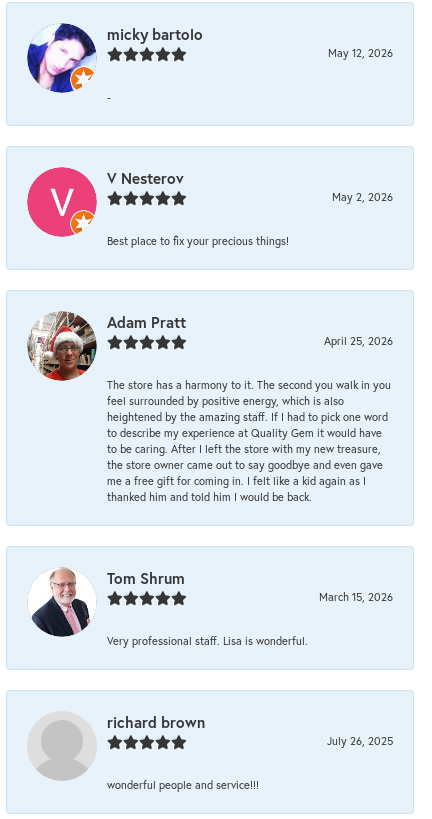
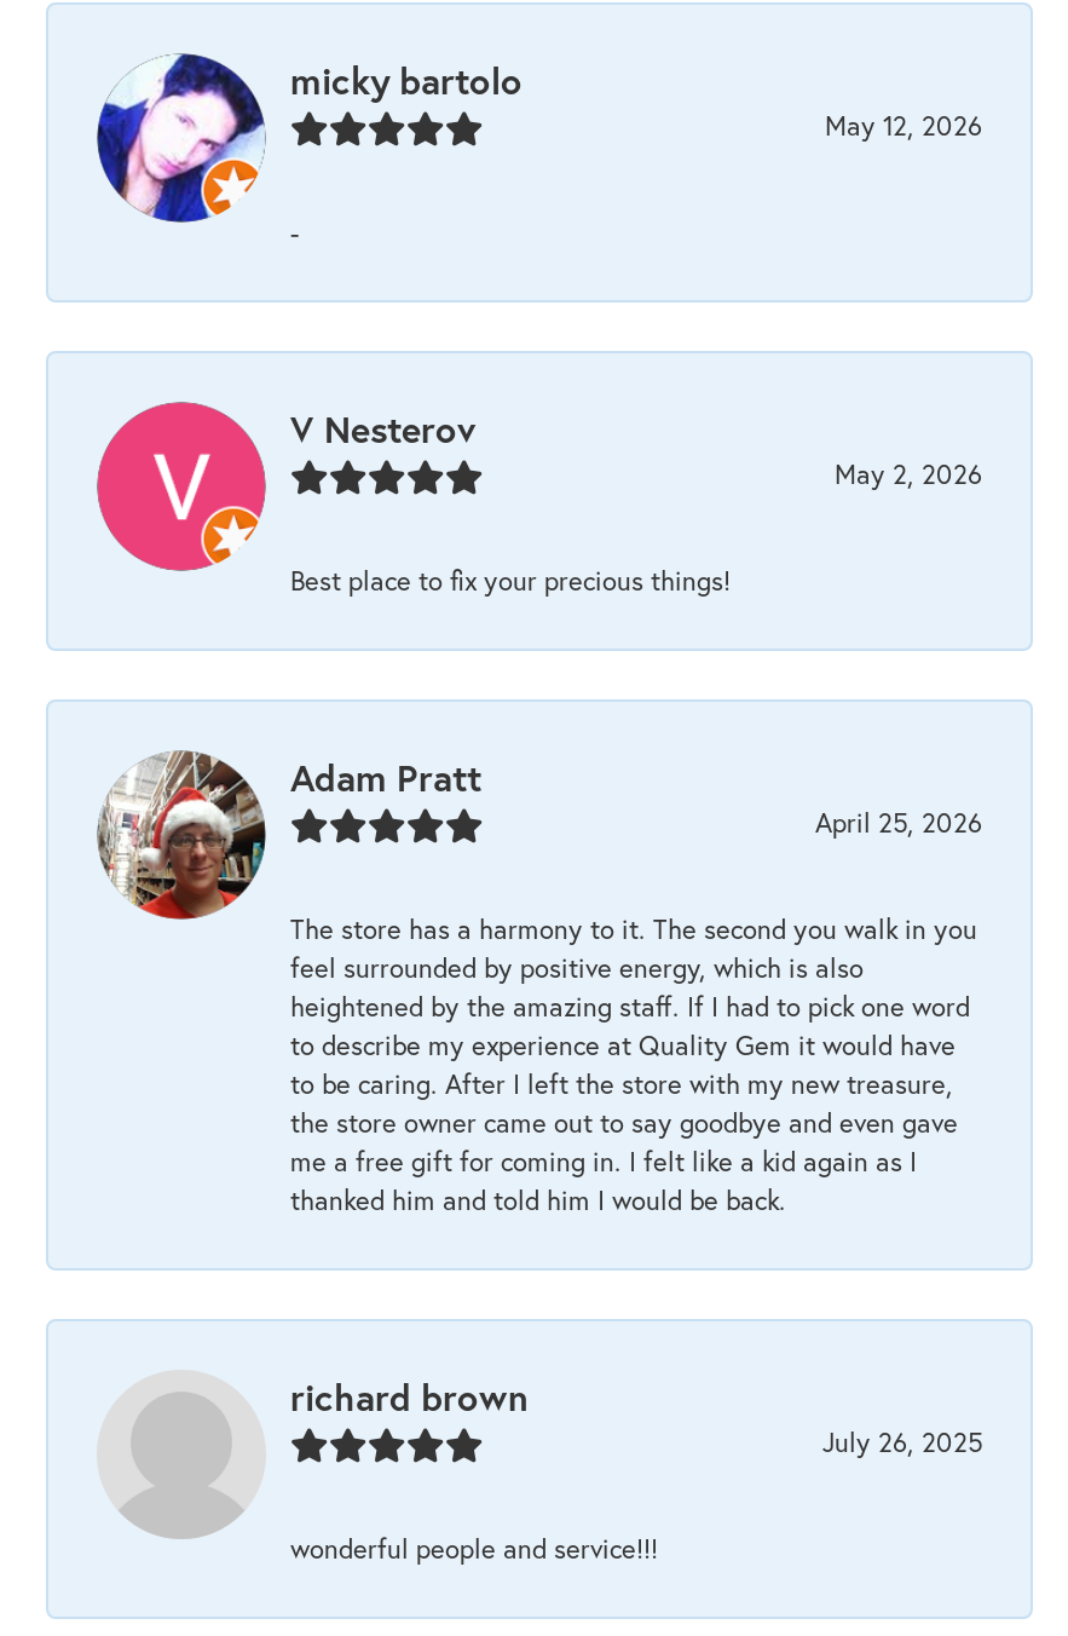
- [image]
- Tom Shrum
- March 15, 2026
- Very professional staff. Lisa is wonderful.
